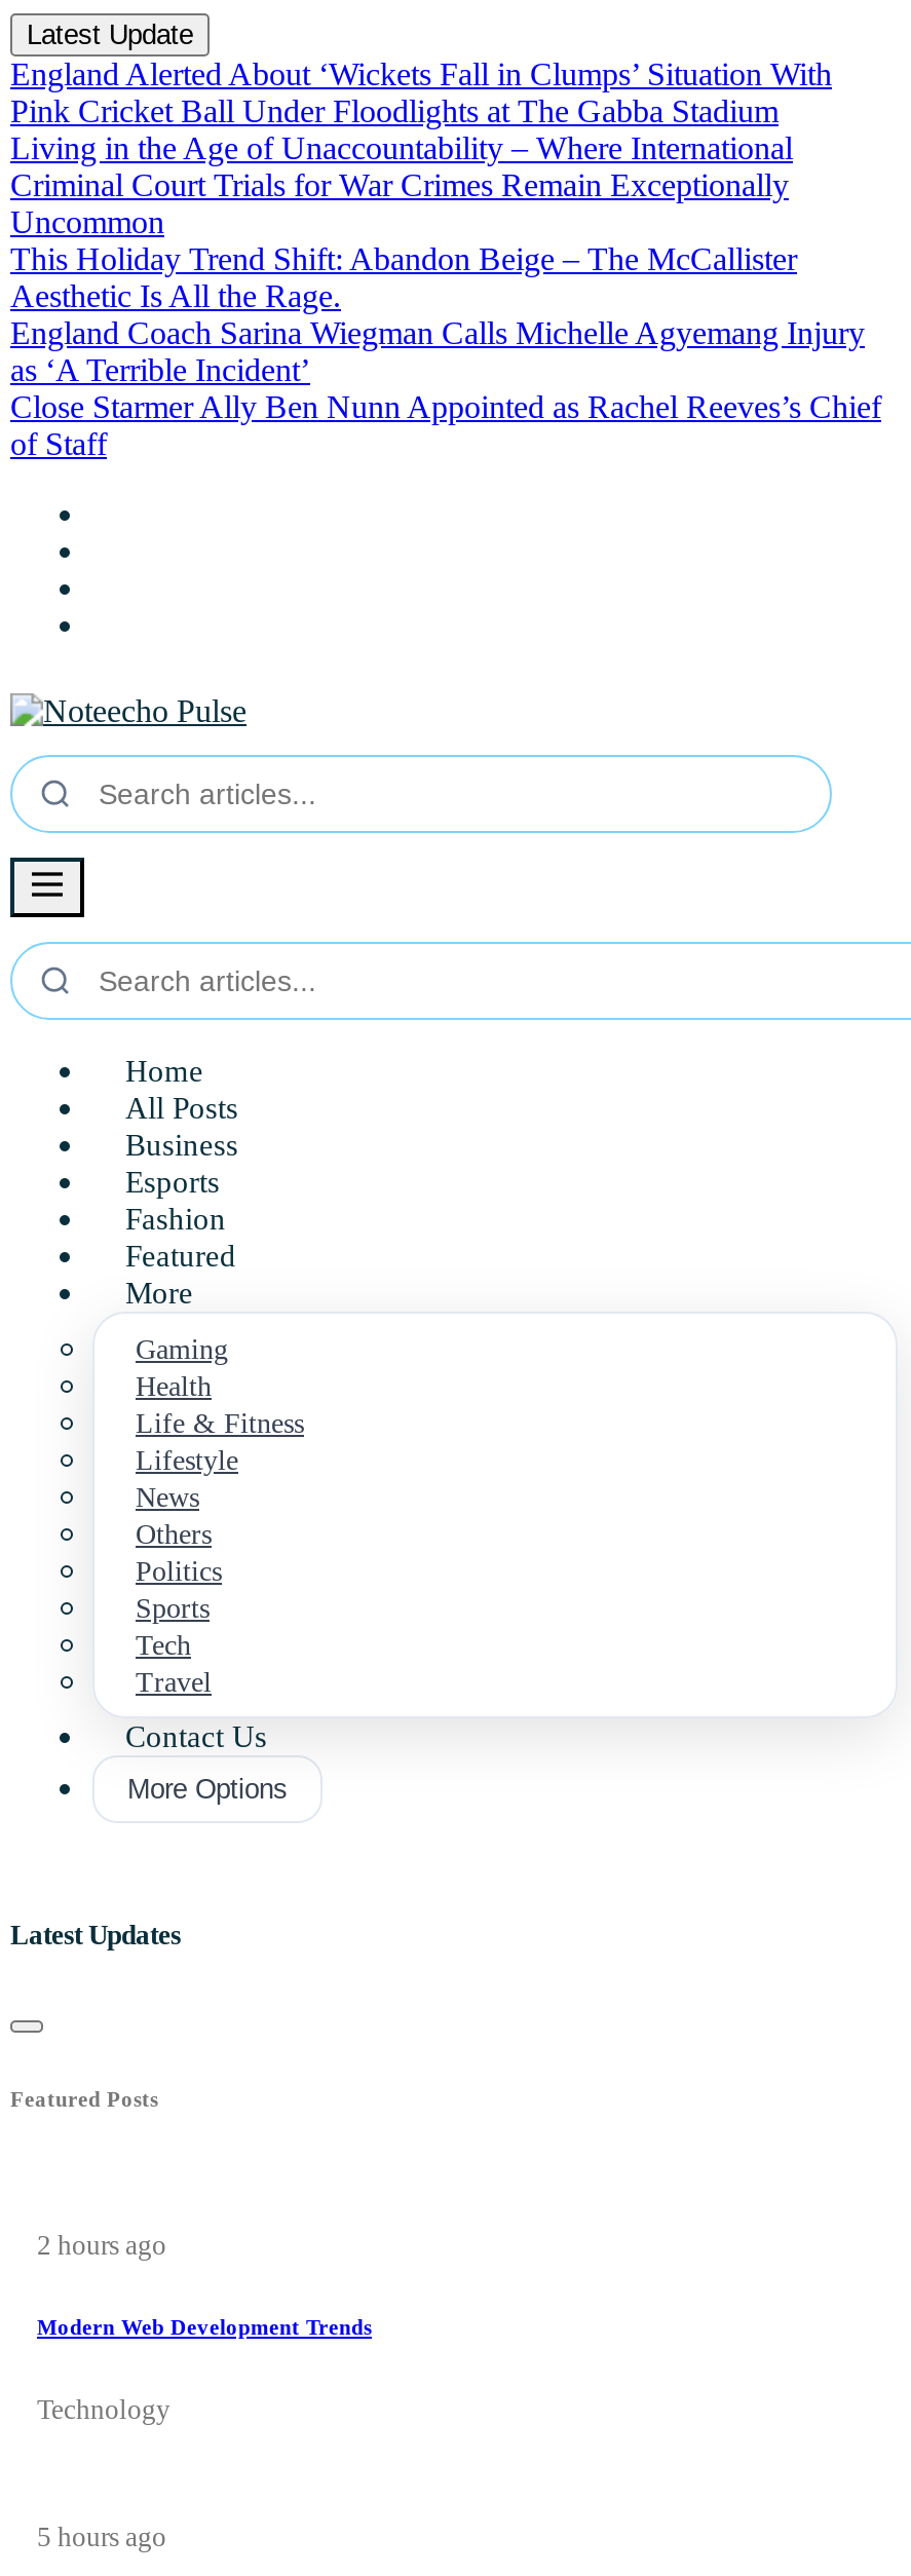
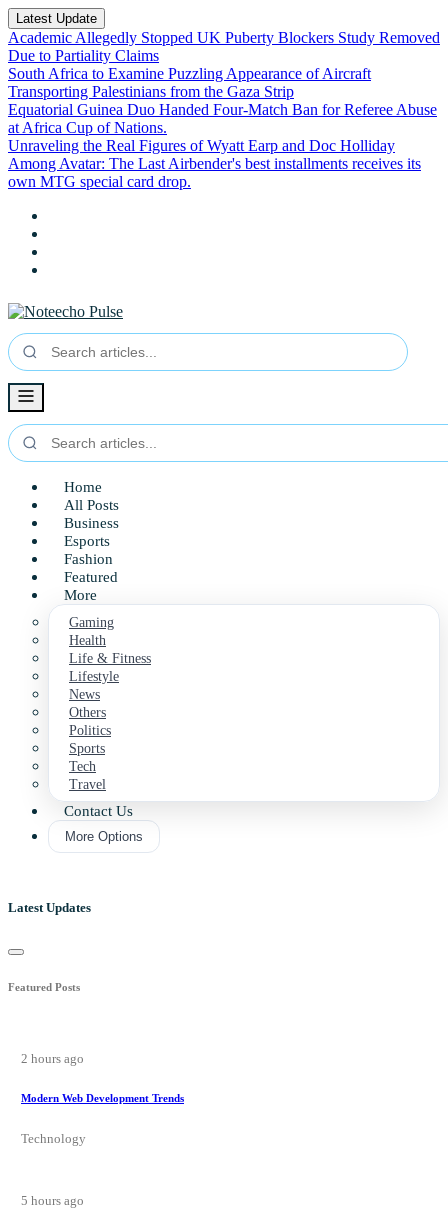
- England Alerted About ‘Wickets Fall in Clumps’ Situation With
- Pink Cricket Ball Under Floodlights at The Gabba Stadium
- Living in the Age of Unaccountability – Where International
- Criminal Court Trials for War Crimes Remain Exceptionally
- Uncommon
- This Holiday Trend Shift: Abandon Beige – The McCallister
- Aesthetic Is All the Rage.
- England Coach Sarina Wiegman Calls Michelle Agyemang Injury
- as ‘A Terrible Incident’
- Close Starmer Ally Ben Nunn Appointed as Rachel Reeves’s Chief
- of Staff
+ Academic Allegedly Stopped UK Puberty Blockers Study Removed
+ Due to Partiality Claims
+ South Africa to Examine Puzzling Appearance of Aircraft
+ Transporting Palestinians from the Gaza Strip
+ Equatorial Guinea Duo Handed Four-Match Ban for Referee Abuse
+ at Africa Cup of Nations.
+ Unraveling the Real Figures of Wyatt Earp and Doc Holliday
+ Among Avatar: The Last Airbender's best installments receives its
+ own MTG special card drop.
